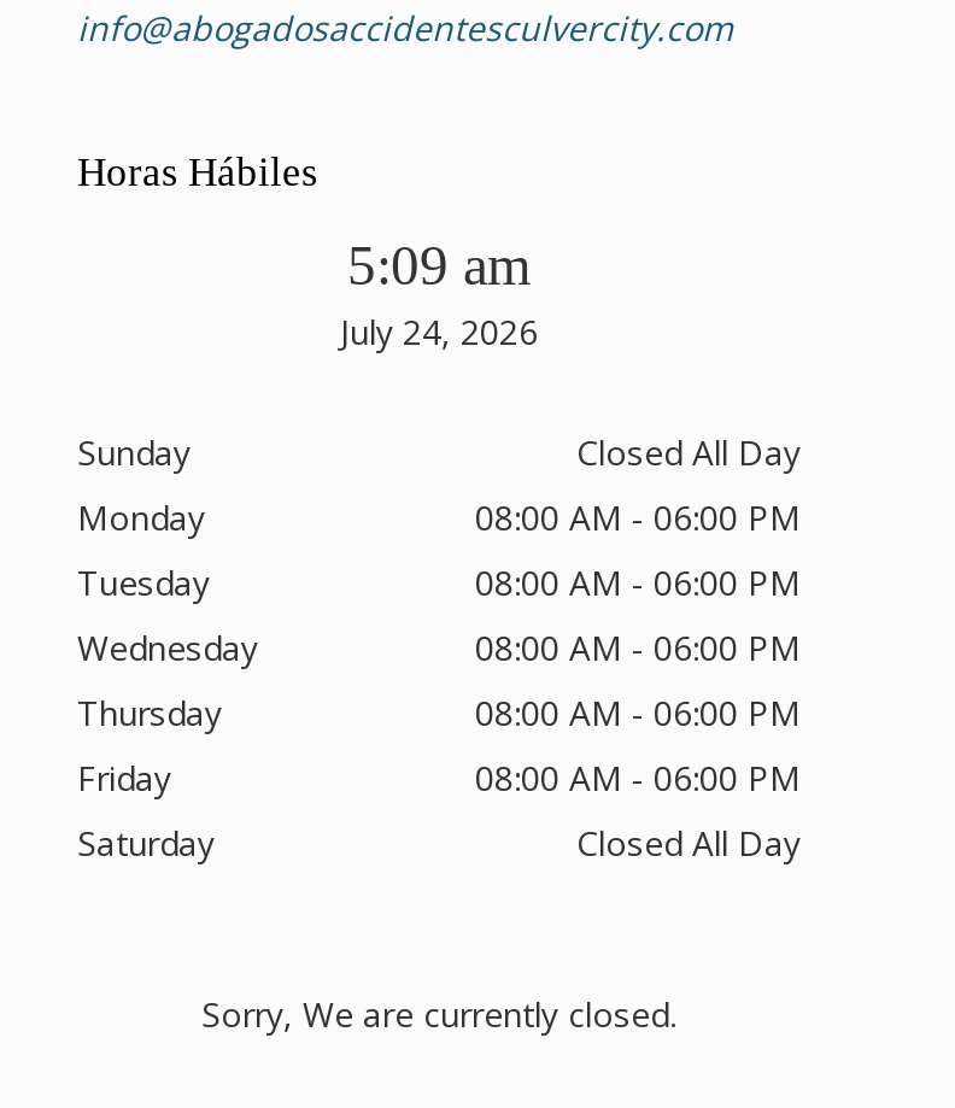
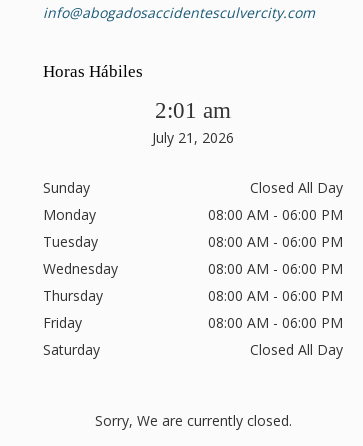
- 5:09 am
+ 2:01 am

- July 24, 2026
+ July 21, 2026
